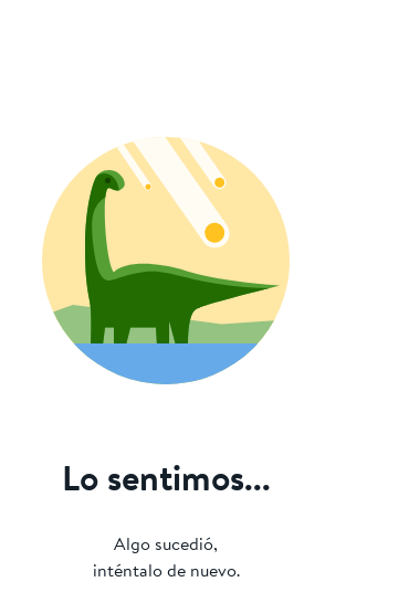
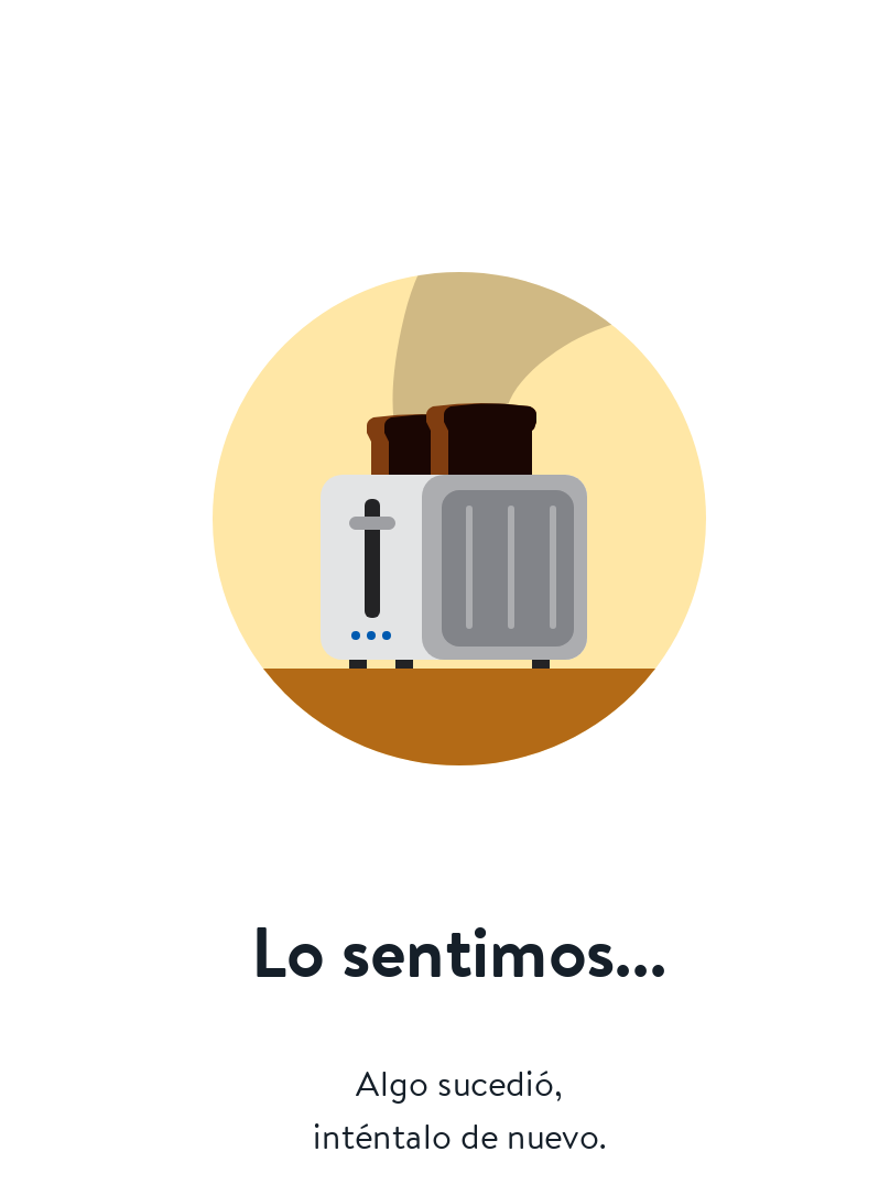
- [image]
+ [image]
